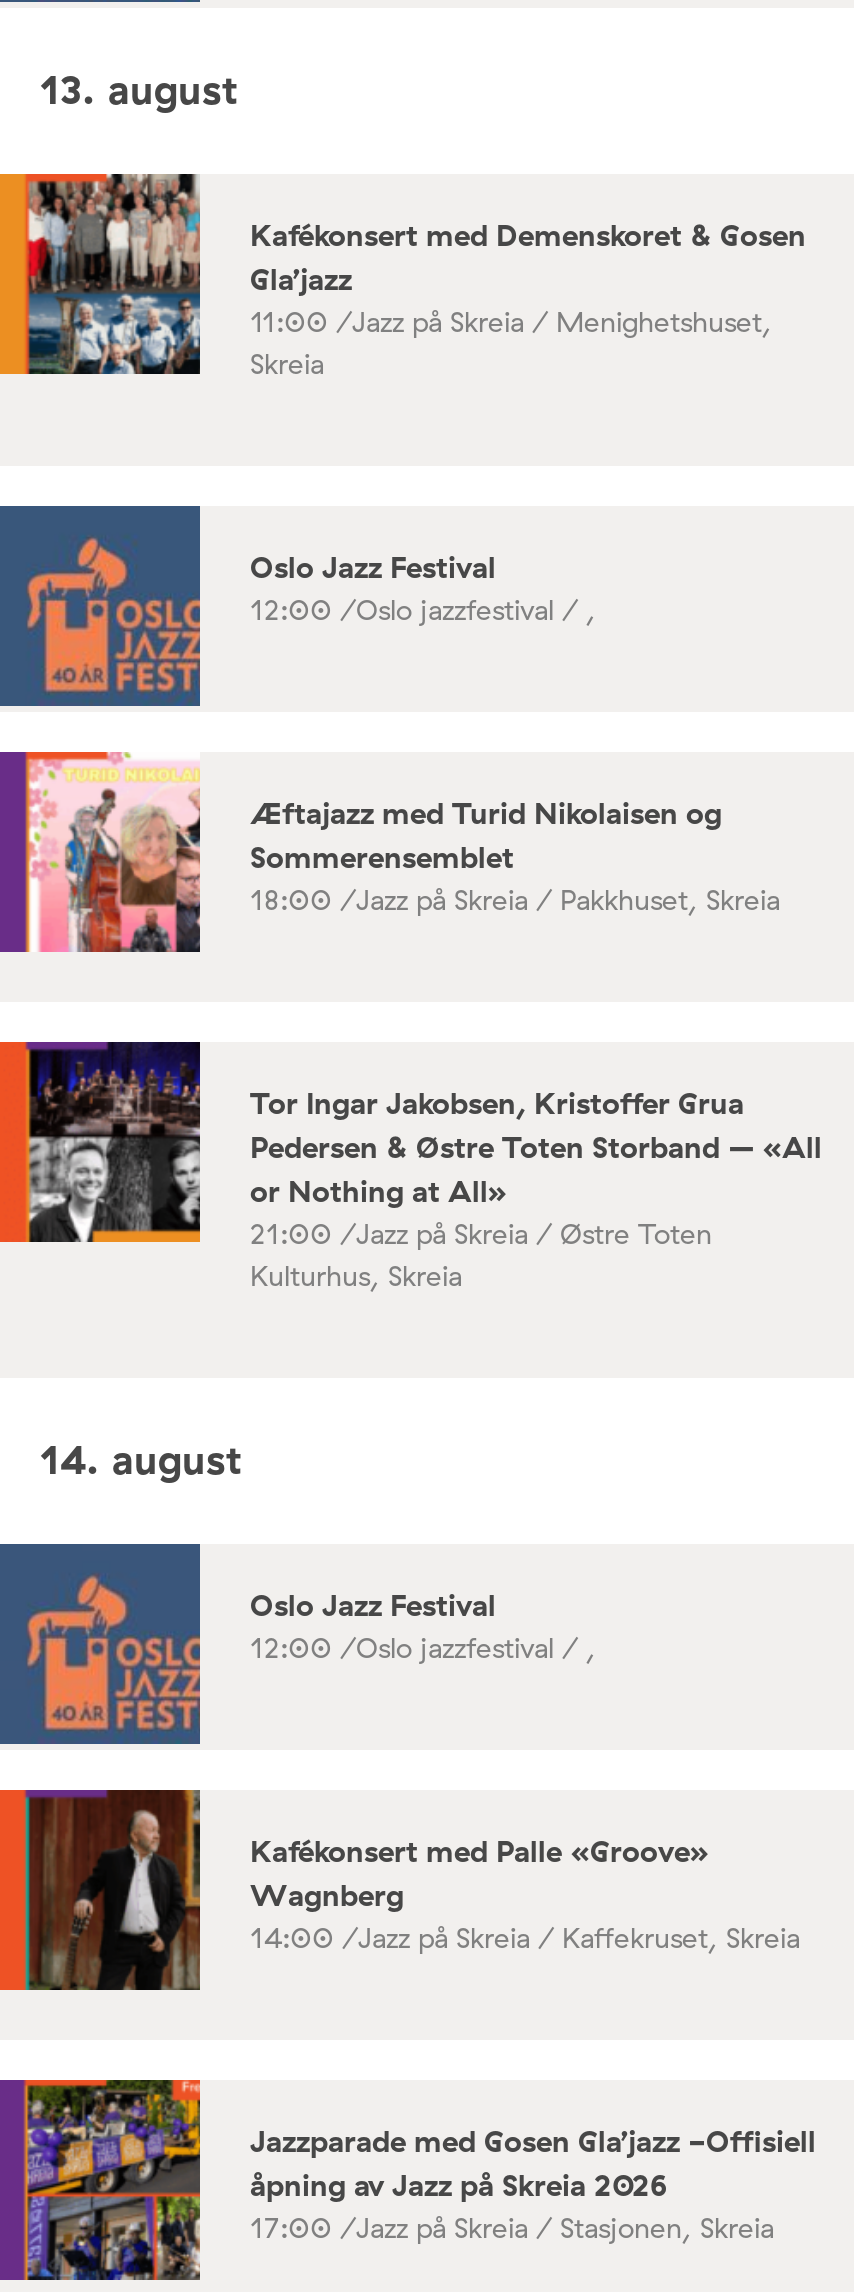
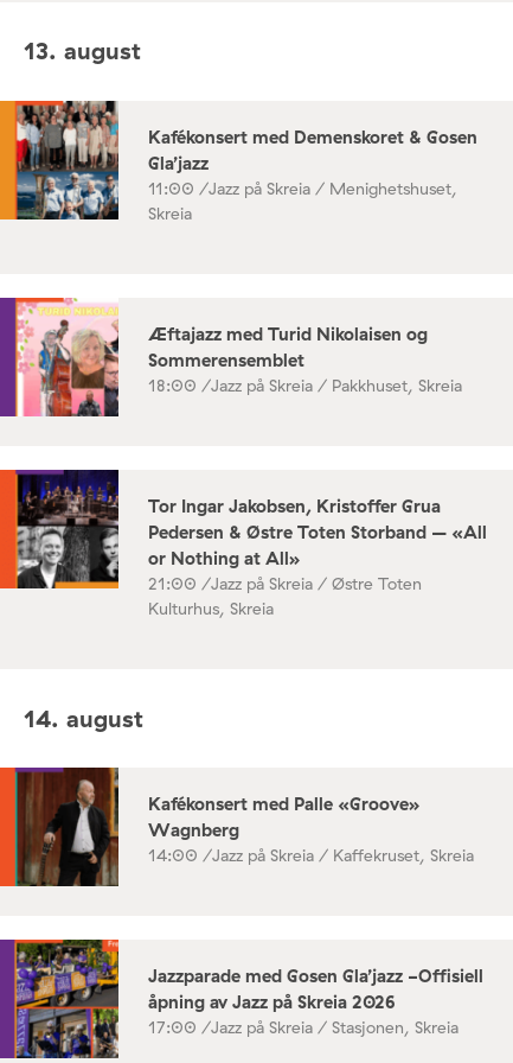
- [image]
- Oslo Jazz Festival
- 12:00 /Oslo jazzfestival / ,

- [image]
- Oslo Jazz Festival
- 12:00 /Oslo jazzfestival / ,
